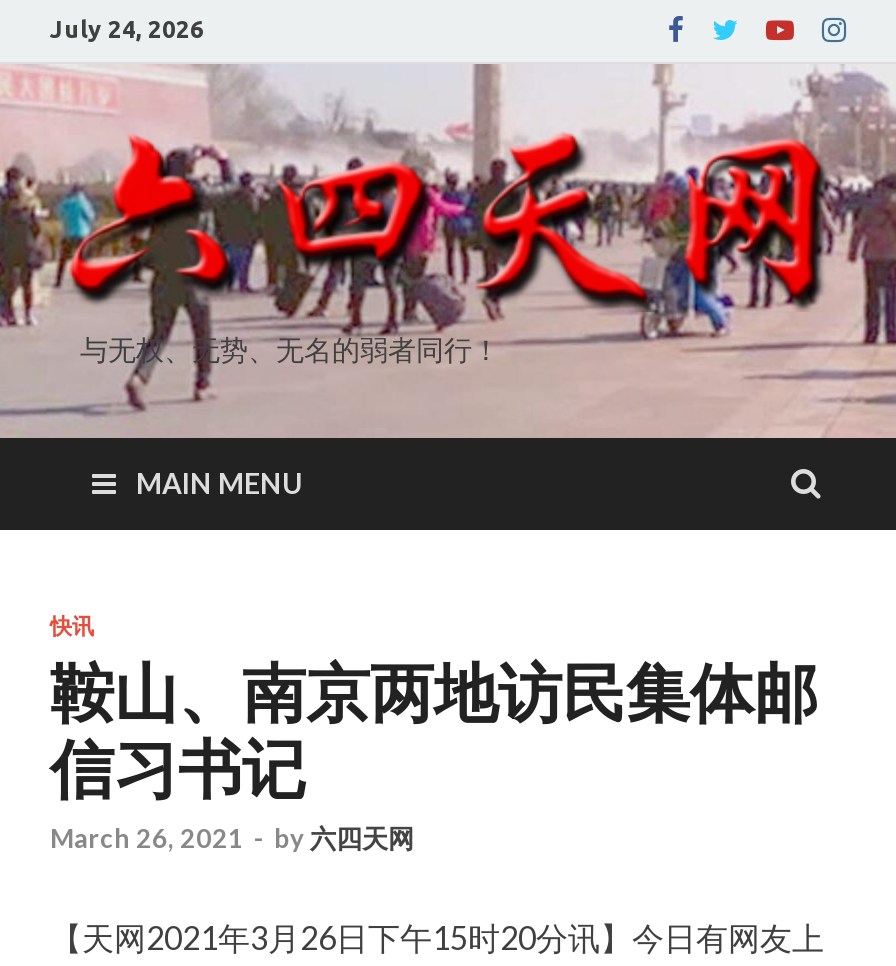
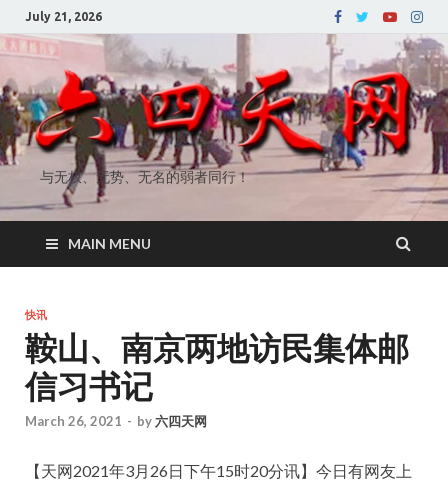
- July 24, 2026
+ July 21, 2026
